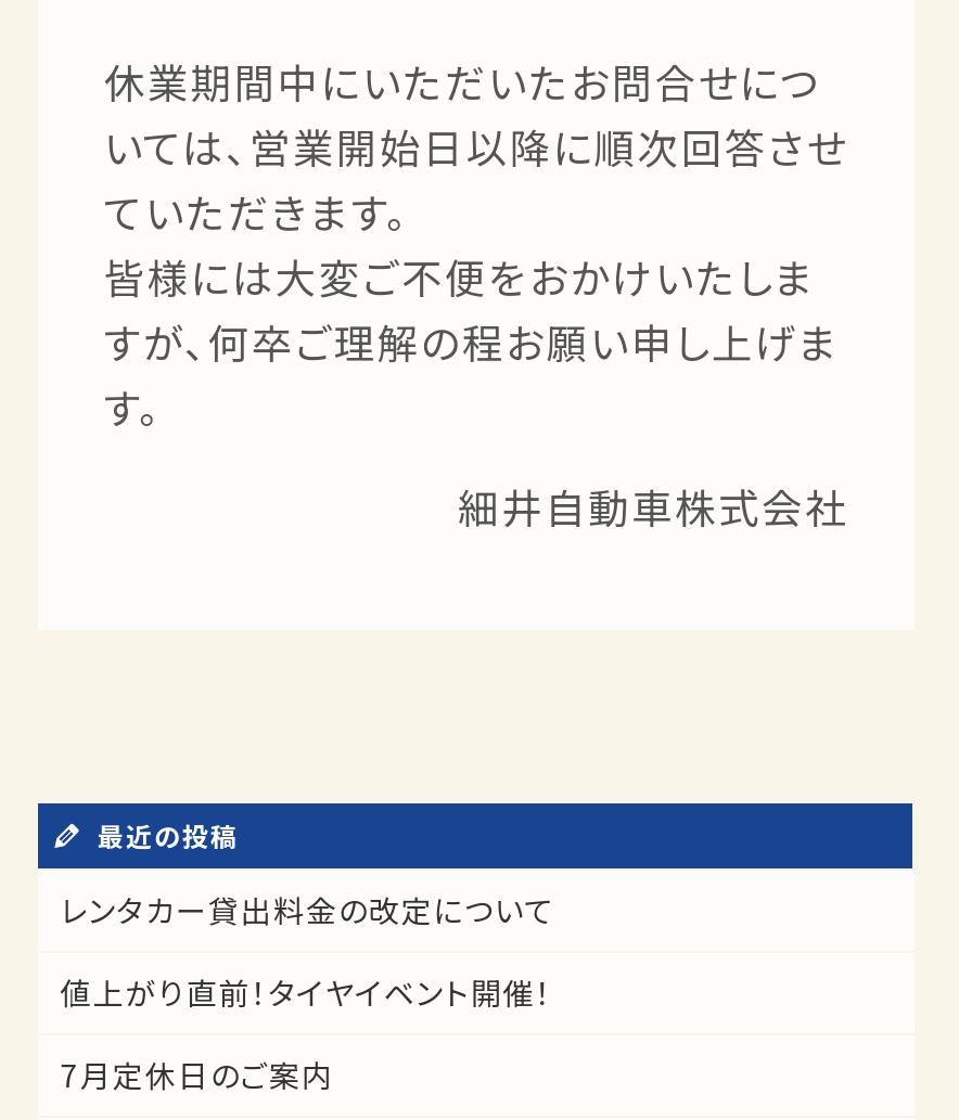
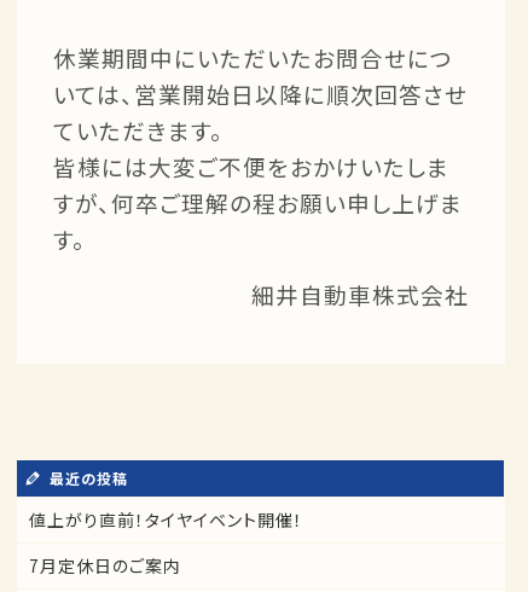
- レンタカー貸出料金の改定について
